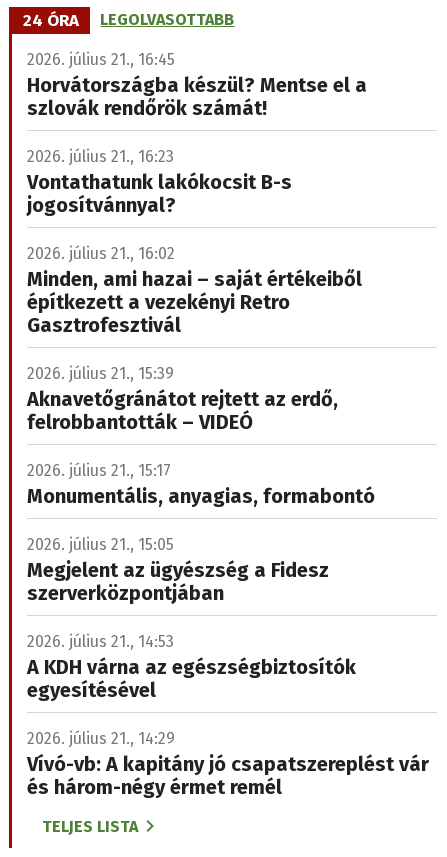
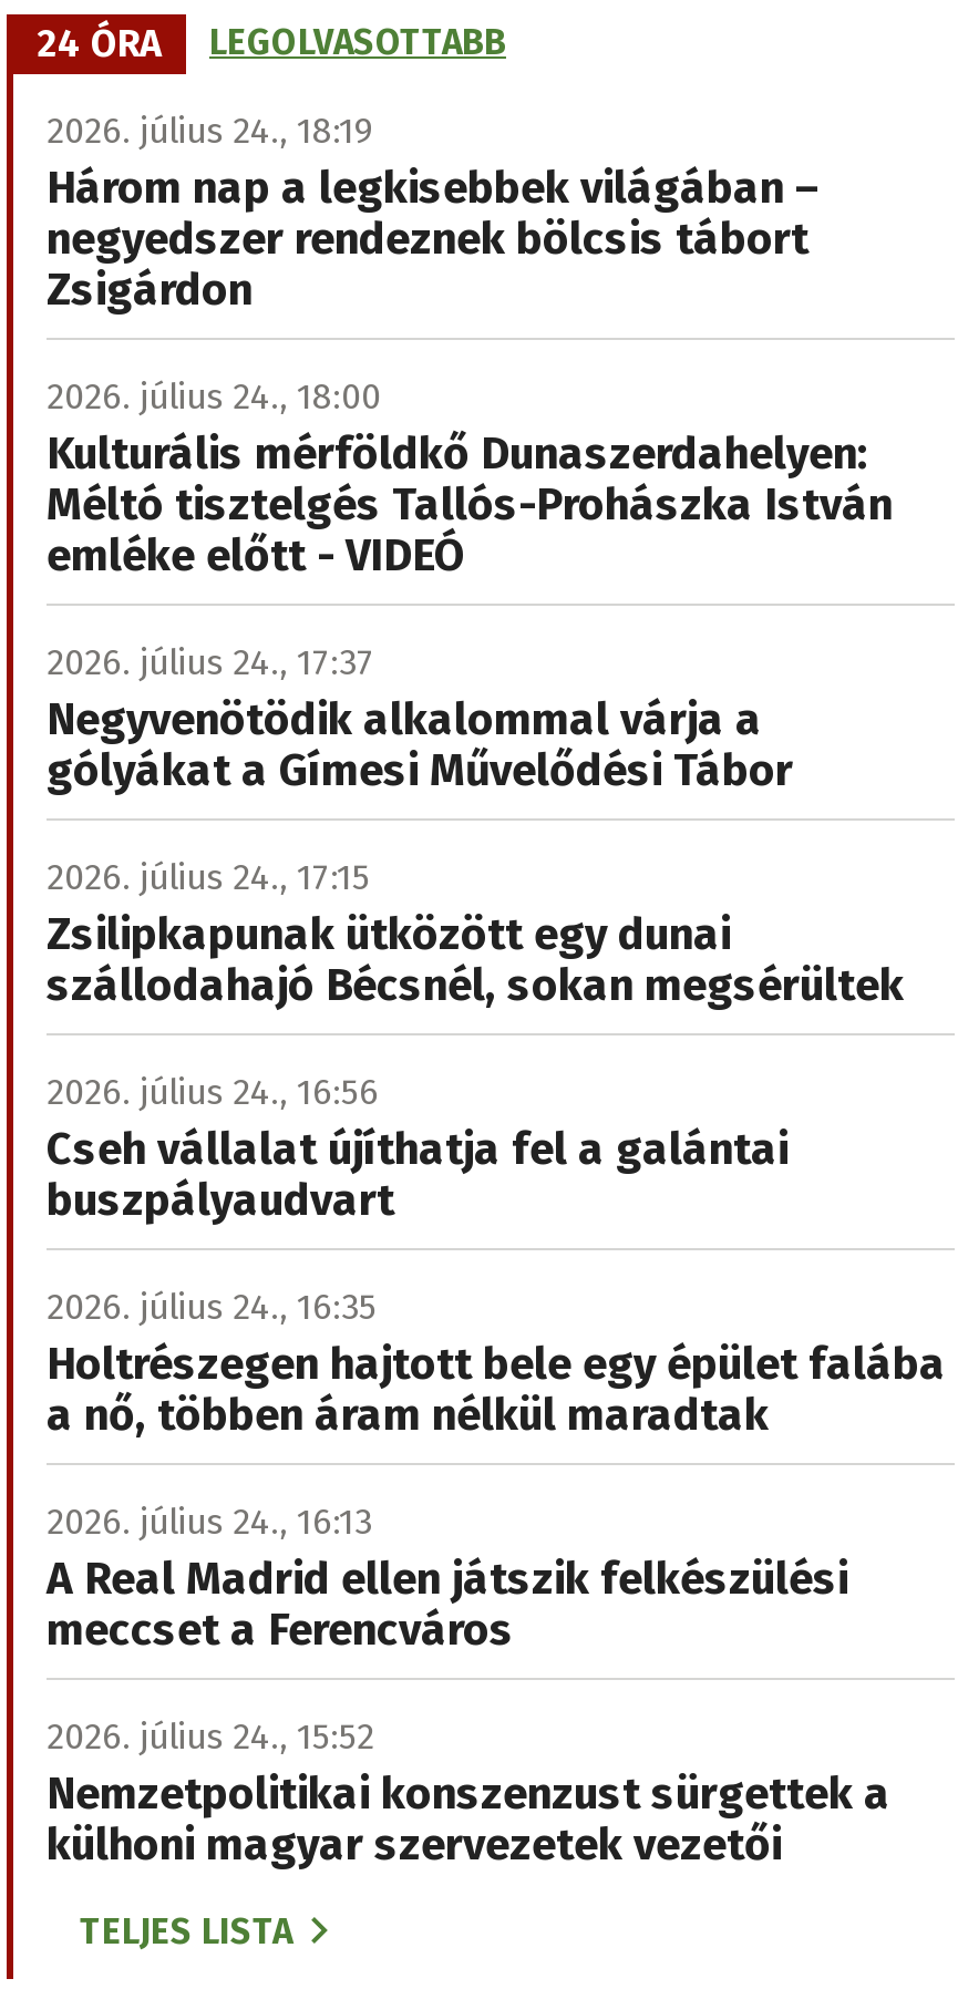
- 2026. július 21., 16:45
- Horvátországba készül? Mentse el a
- szlovák rendőrök számát!
+ 2026. július 24., 18:19
+ Három nap a legkisebbek világában –
+ negyedszer rendeznek bölcsis tábort
+ Zsigárdon

- 2026. július 21., 16:23
- Vontathatunk lakókocsit B-s
- jogosítvánnyal?
+ 2026. július 24., 18:00
+ Kulturális mérföldkő Dunaszerdahelyen:
+ Méltó tisztelgés Tallós-Prohászka István
+ emléke előtt - VIDEÓ

- 2026. július 21., 16:02
- Minden, ami hazai – saját értékeiből
- építkezett a vezekényi Retro
- Gasztrofesztivál
+ 2026. július 24., 17:37
+ Negyvenötödik alkalommal várja a
+ gólyákat a Gímesi Művelődési Tábor

- 2026. július 21., 15:39
- Aknavetőgránátot rejtett az erdő,
- felrobbantották – VIDEÓ
+ 2026. július 24., 17:15
+ Zsilipkapunak ütközött egy dunai
+ szállodahajó Bécsnél, sokan megsérültek

- 2026. július 21., 15:17
- Monumentális, anyagias, formabontó
+ 2026. július 24., 16:56
+ Cseh vállalat újíthatja fel a galántai
+ buszpályaudvart

- 2026. július 21., 15:05
- Megjelent az ügyészség a Fidesz
- szerverközpontjában
+ 2026. július 24., 16:35
+ Holtrészegen hajtott bele egy épület falába
+ a nő, többen áram nélkül maradtak

- 2026. július 21., 14:53
- A KDH várna az egészségbiztosítók
- egyesítésével
+ 2026. július 24., 16:13
+ A Real Madrid ellen játszik felkészülési
+ meccset a Ferencváros

- 2026. július 21., 14:29
- Vívó-vb: A kapitány jó csapatszereplést vár
- és három-négy érmet remél
+ 2026. július 24., 15:52
+ Nemzetpolitikai konszenzust sürgettek a
+ külhoni magyar szervezetek vezetői
